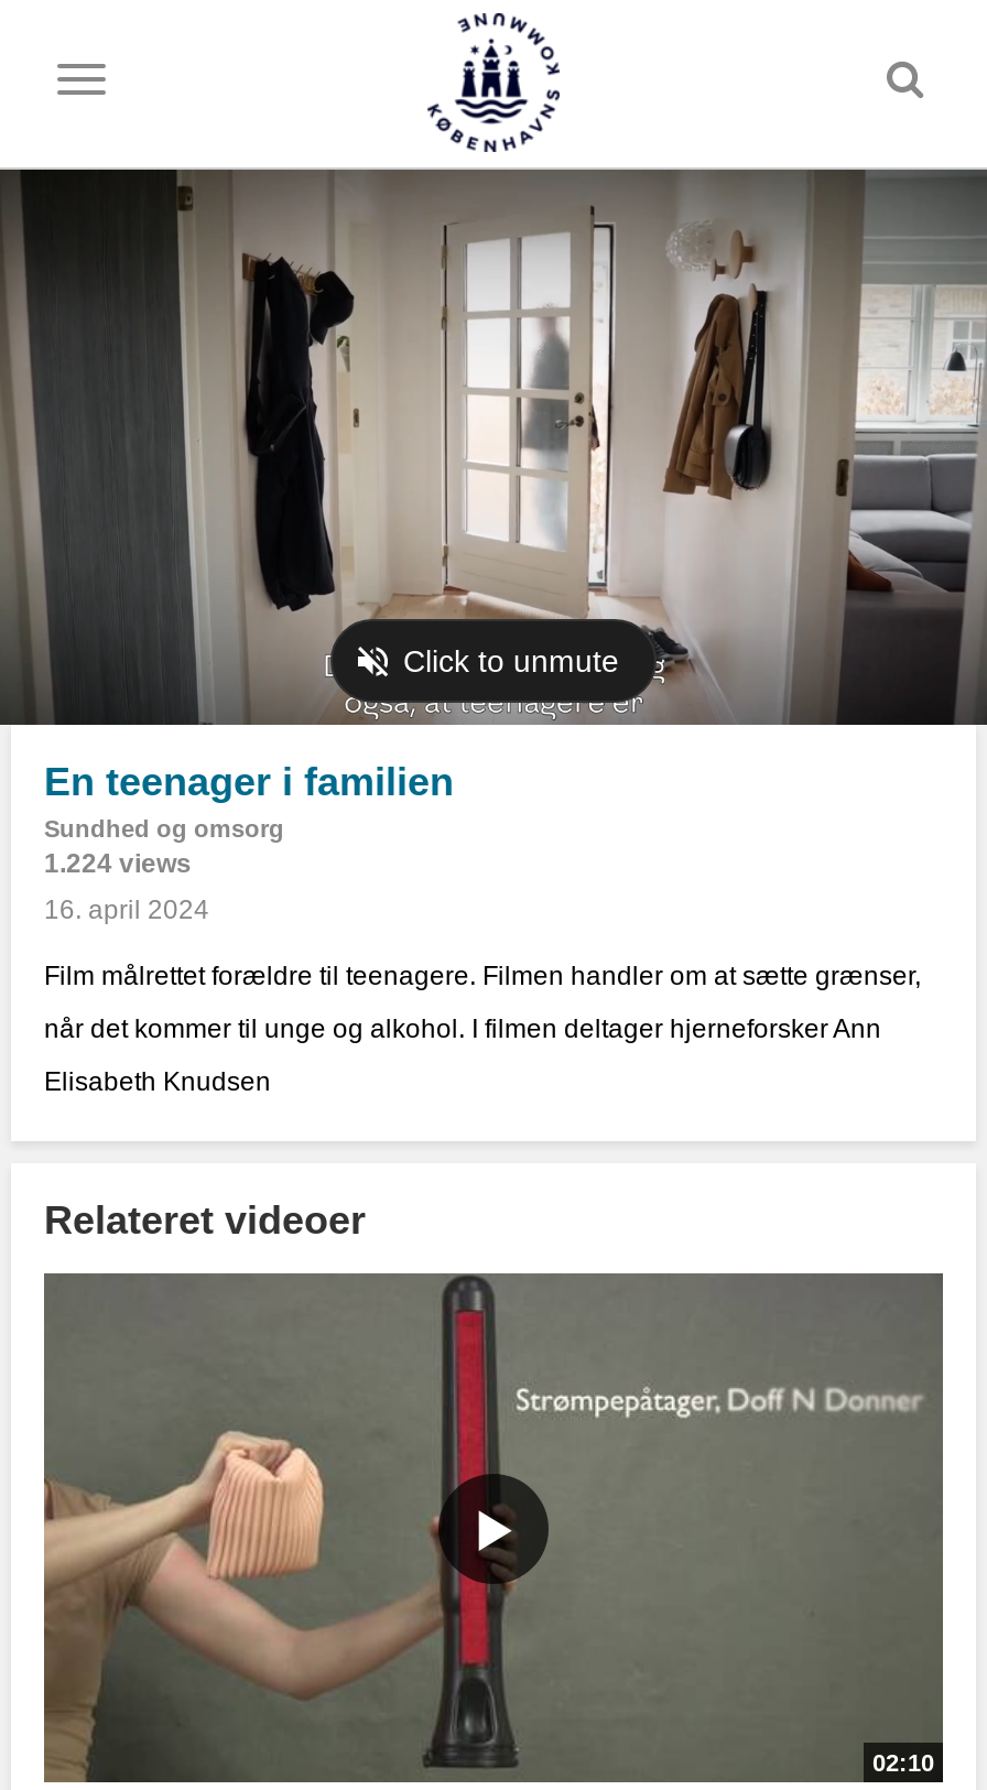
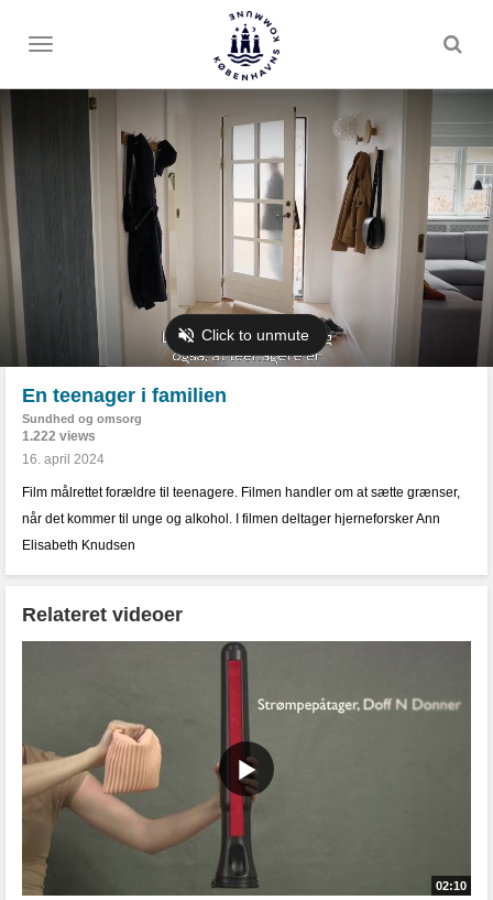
- 1.224 views
+ 1.222 views
